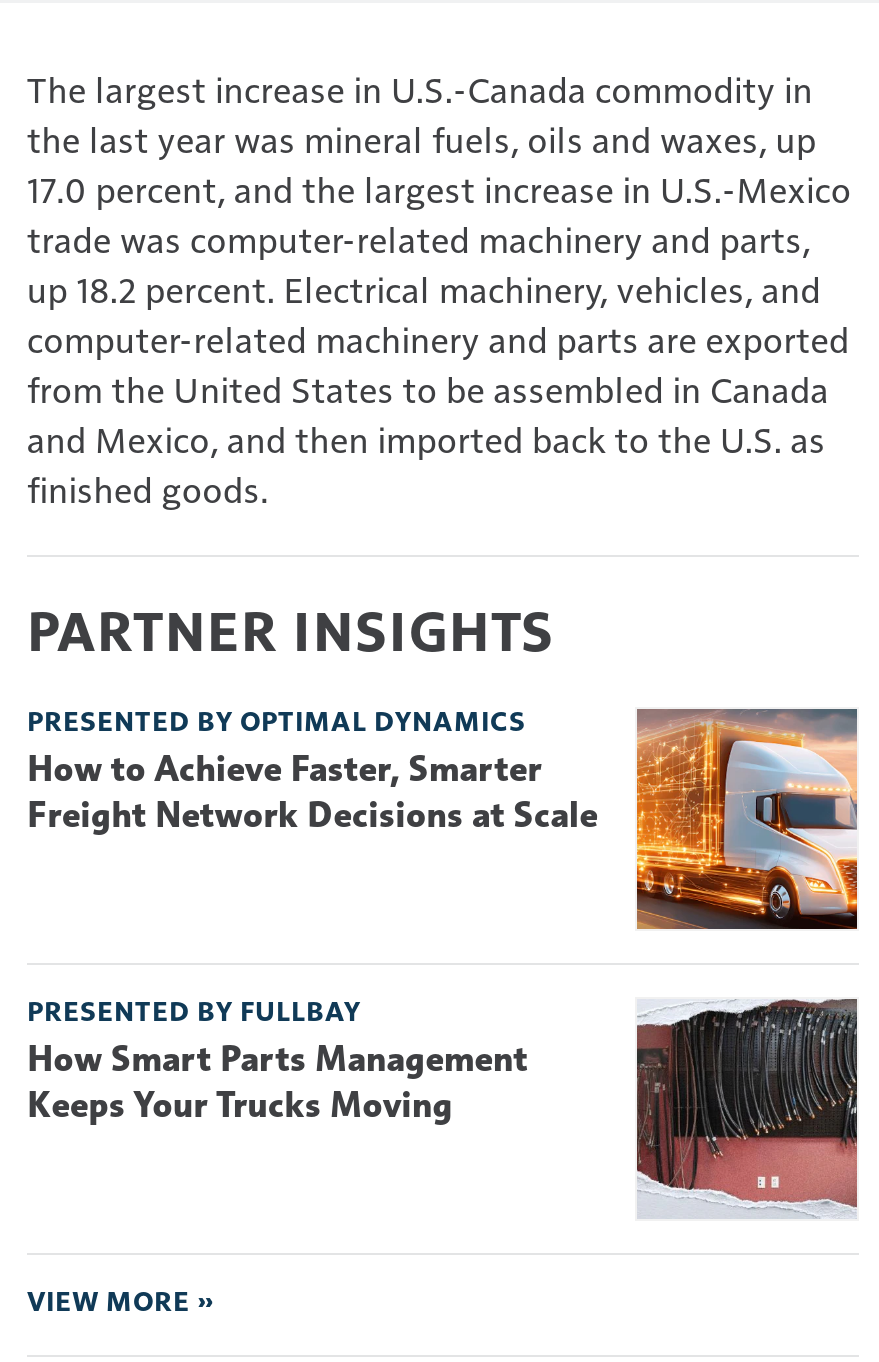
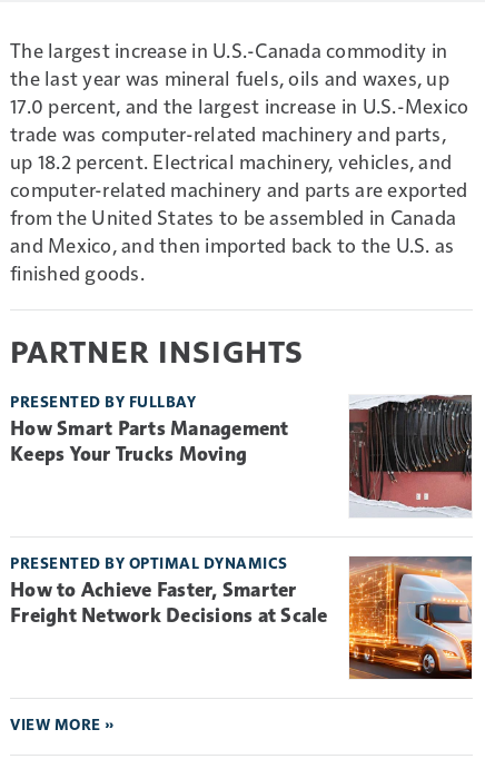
moved down: [image] | PRESENTED BY OPTIMAL DYNAMICS | How to Achieve Faster, Smarter | Freight Network Decisions at Scale

moved up: PRESENTED BY FULLBAY | How Smart Parts Management | Keeps Your Trucks Moving
